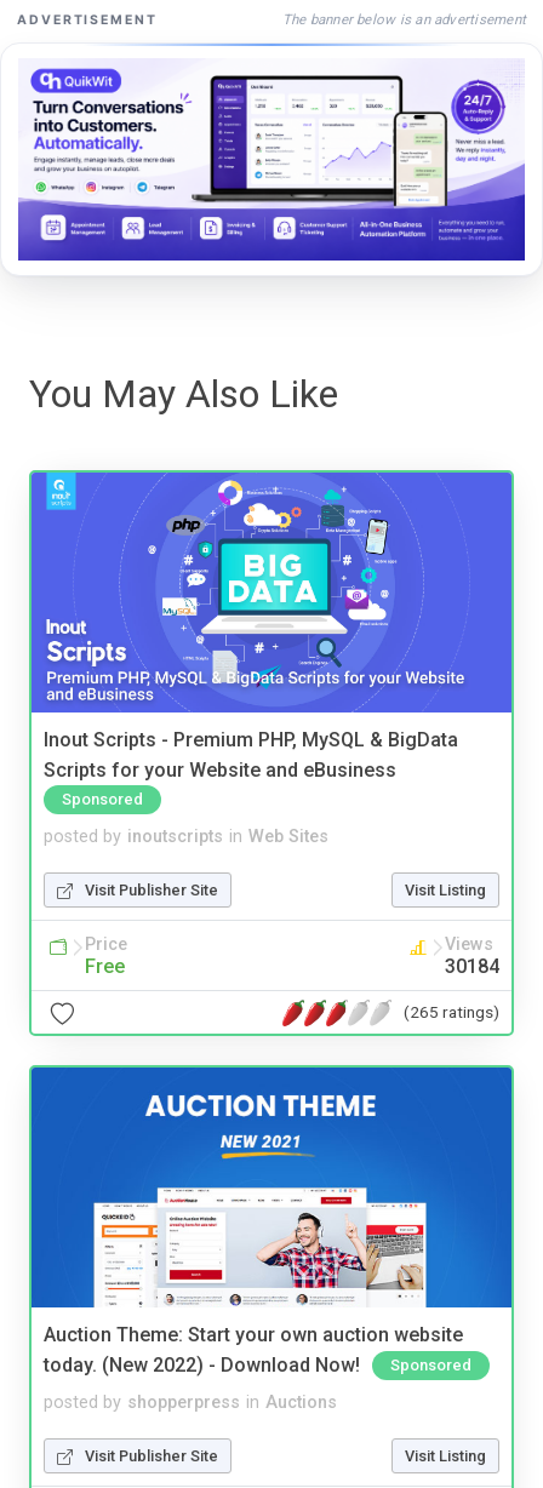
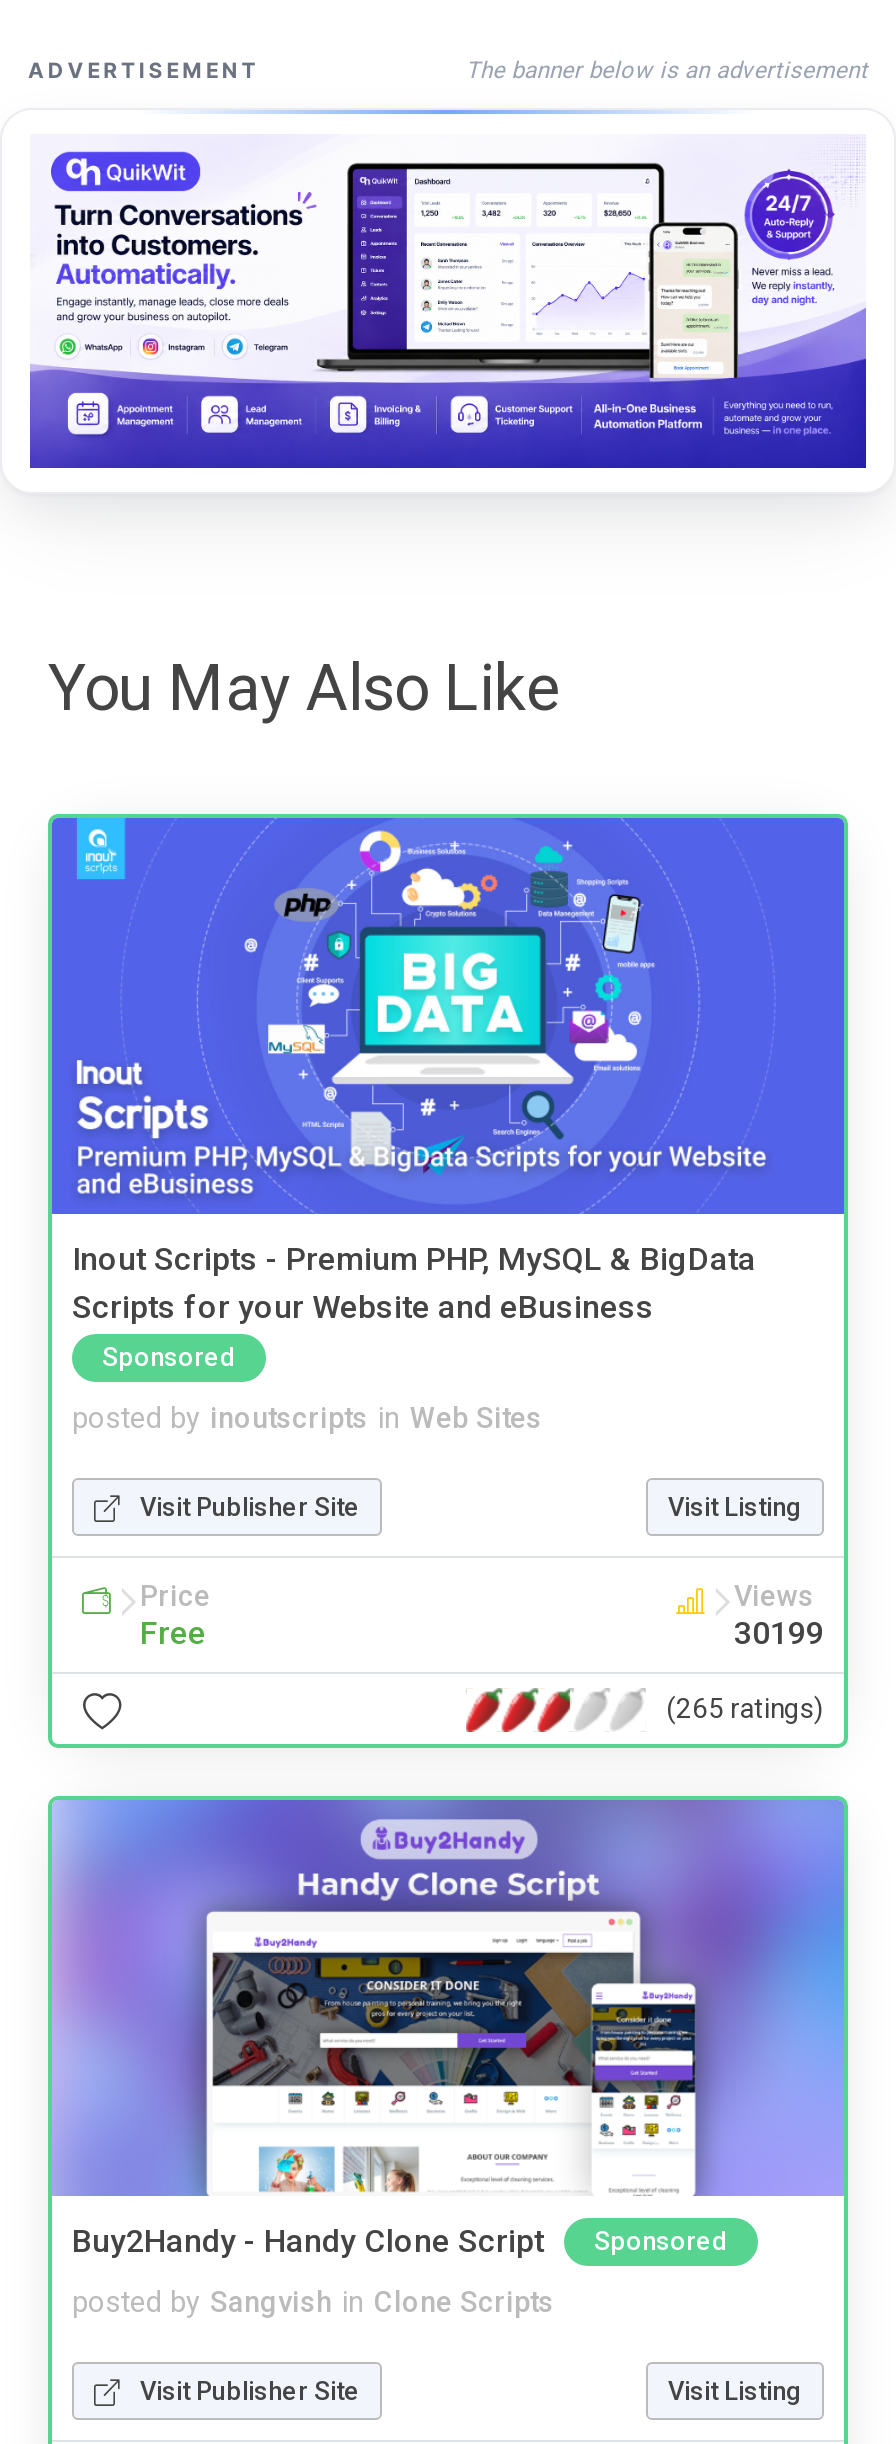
- 30184
+ 30199

- [image]
- Auction Theme: Start your own auction website
- today. (New 2022) - Download Now!
+ [image]
+ Buy2Handy - Handy Clone Script

- posted by shopperpress in Auctions
+ posted by Sangvish in Clone Scripts
